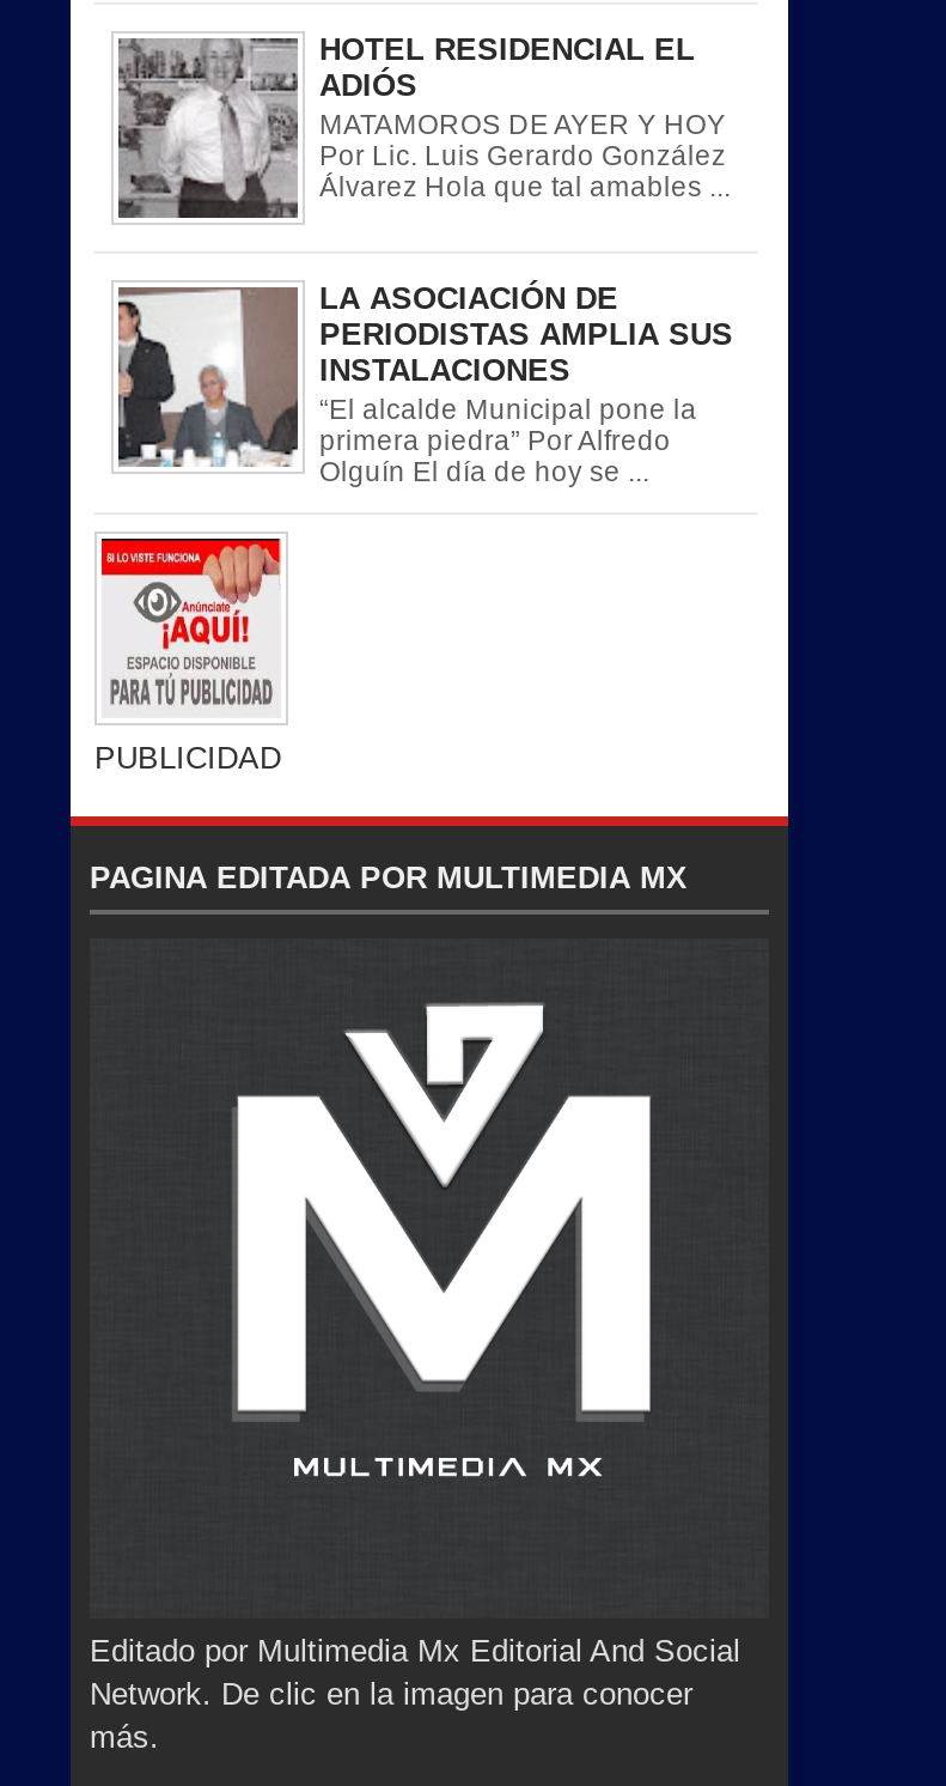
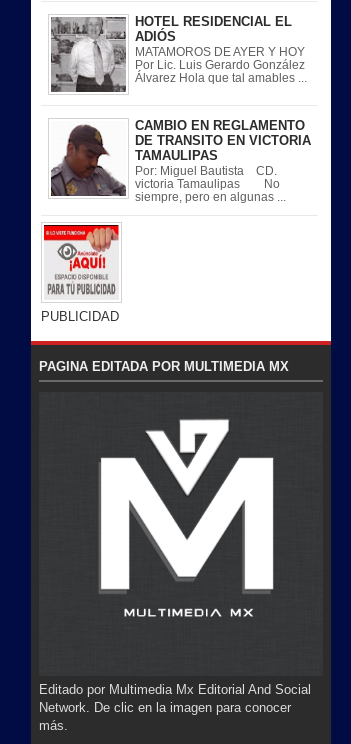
- [image]
- LA ASOCIACIÓN DE
- PERIODISTAS AMPLIA SUS
- INSTALACIONES
- “El alcalde Municipal pone la
- primera piedra” Por Alfredo
- Olguín El día de hoy se ...
+ [image]
+ CAMBIO EN REGLAMENTO
+ DE TRANSITO EN VICTORIA
+ TAMAULIPAS
+ Por: Miguel Bautista CD.
+ victoria Tamaulipas No
+ siempre, pero en algunas ...
